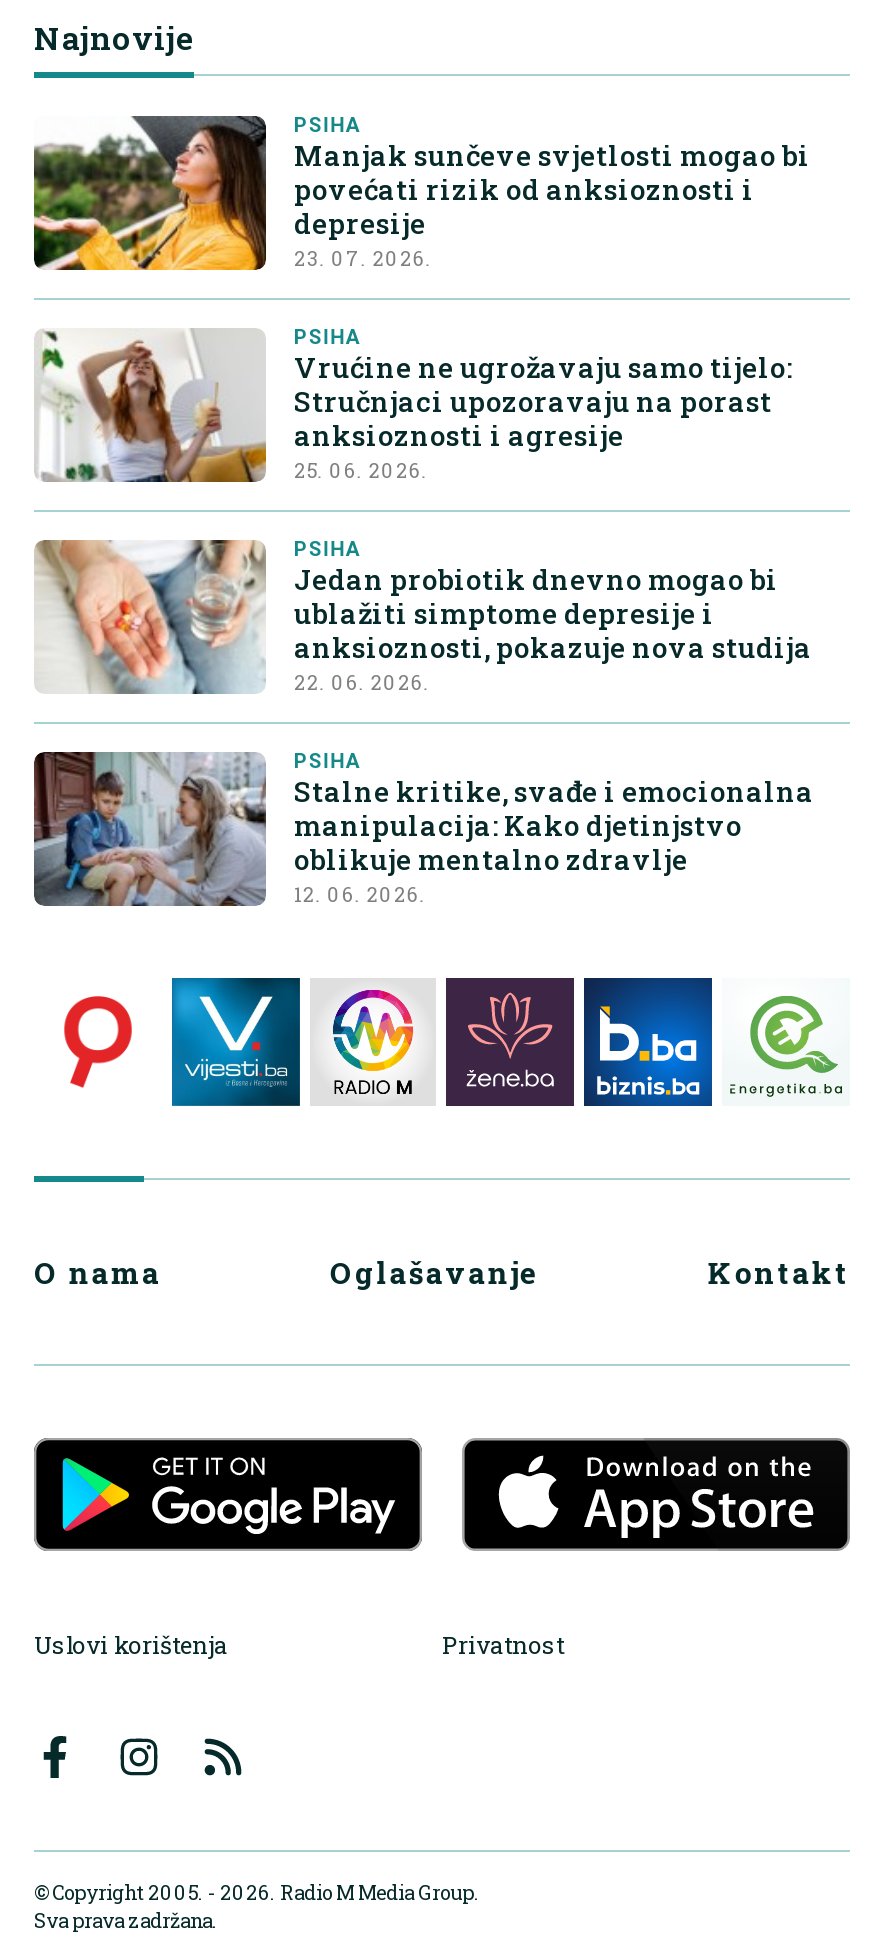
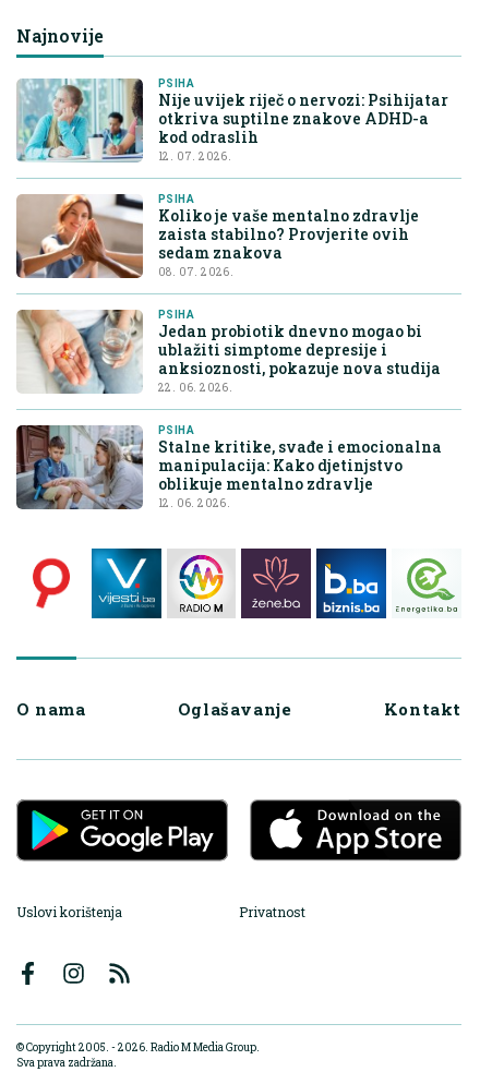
- [image]
- Manjak sunčeve svjetlosti mogao bi
- povećati rizik od anksioznosti i
- depresije
- 23. 07. 2026.
+ [image]
+ Nije uvijek riječ o nervozi: Psihijatar
+ otkriva suptilne znakove ADHD-a
+ kod odraslih
+ 12. 07. 2026.

- [image]
- Vrućine ne ugrožavaju samo tijelo:
- Stručnjaci upozoravaju na porast
- anksioznosti i agresije
- 25. 06. 2026.
+ [image]
+ Koliko je vaše mentalno zdravlje
+ zaista stabilno? Provjerite ovih
+ sedam znakova
+ 08. 07. 2026.
